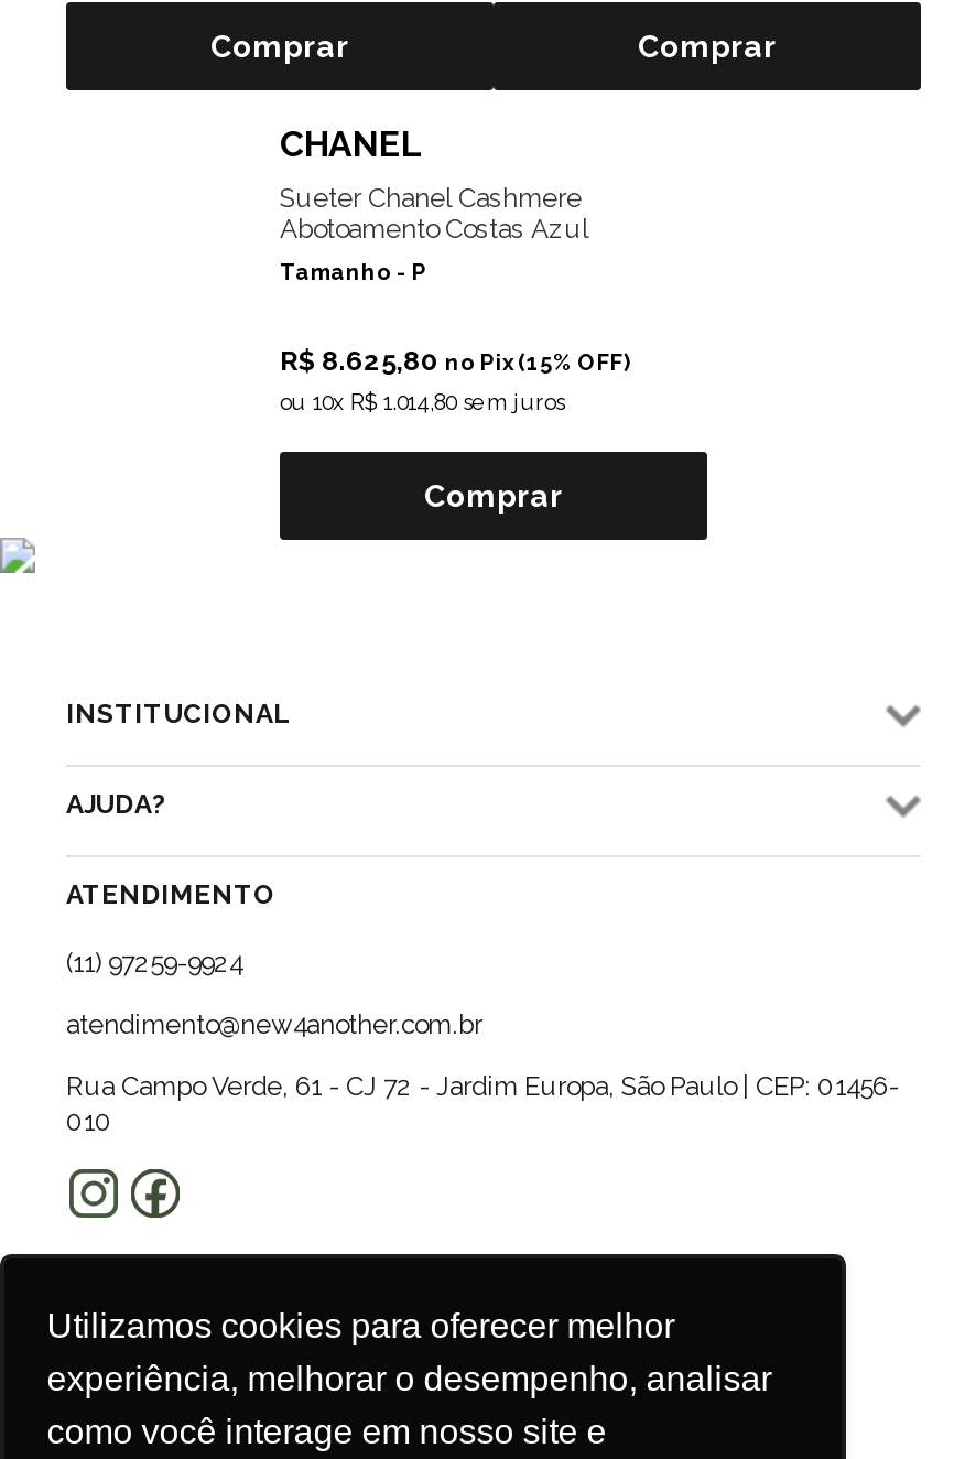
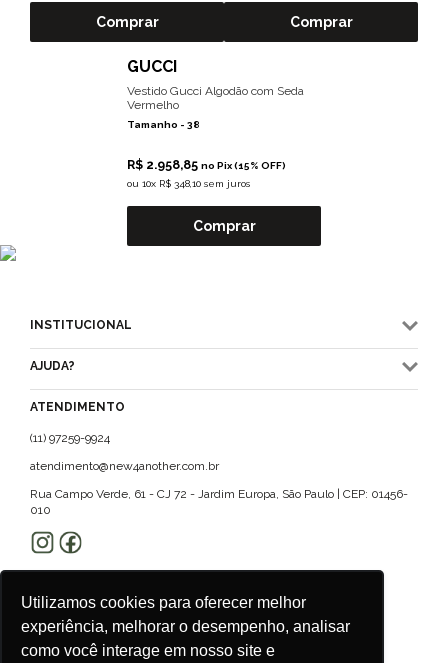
- CHANEL
- Sueter Chanel Cashmere
- Abotoamento Costas Azul
+ GUCCI
+ Vestido Gucci Algodão com Seda
+ Vermelho

- Tamanho - P
+ Tamanho - 38

- R$ 8.625,80 no Pix (15% OFF)
- ou 10x R$ 1.014,80 sem juros
+ R$ 2.958,85 no Pix (15% OFF)
+ ou 10x R$ 348,10 sem juros
